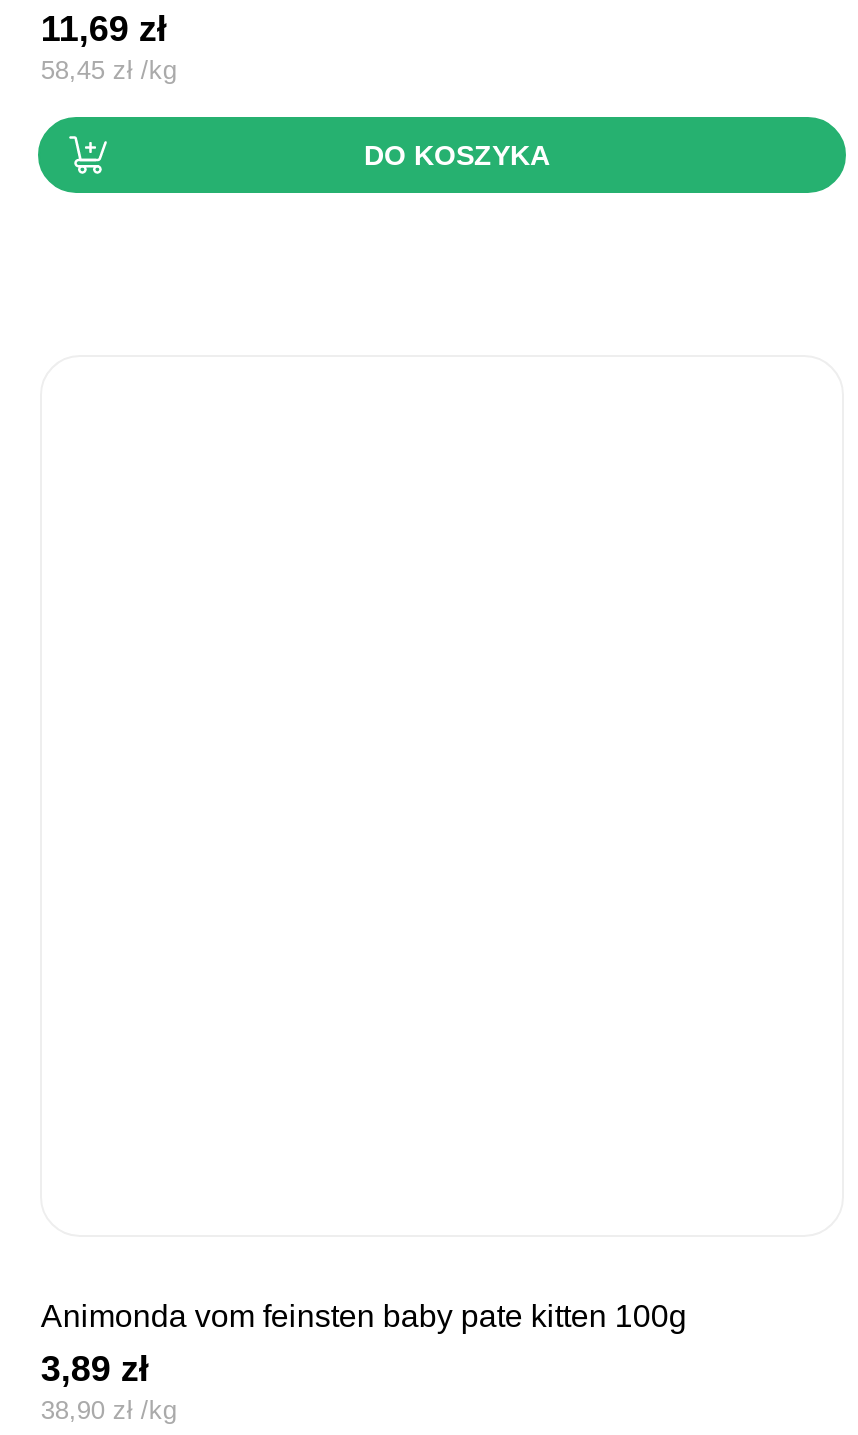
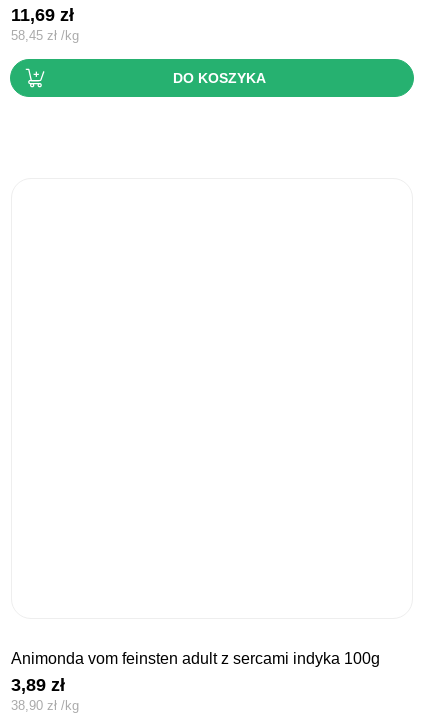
- animonda vom feinsten baby pate kitten 100g
+ animonda vom feinsten adult z sercami indyka 100g
